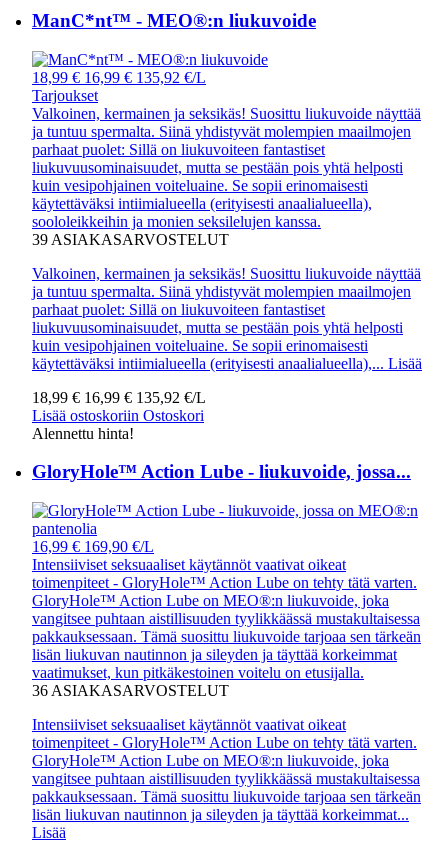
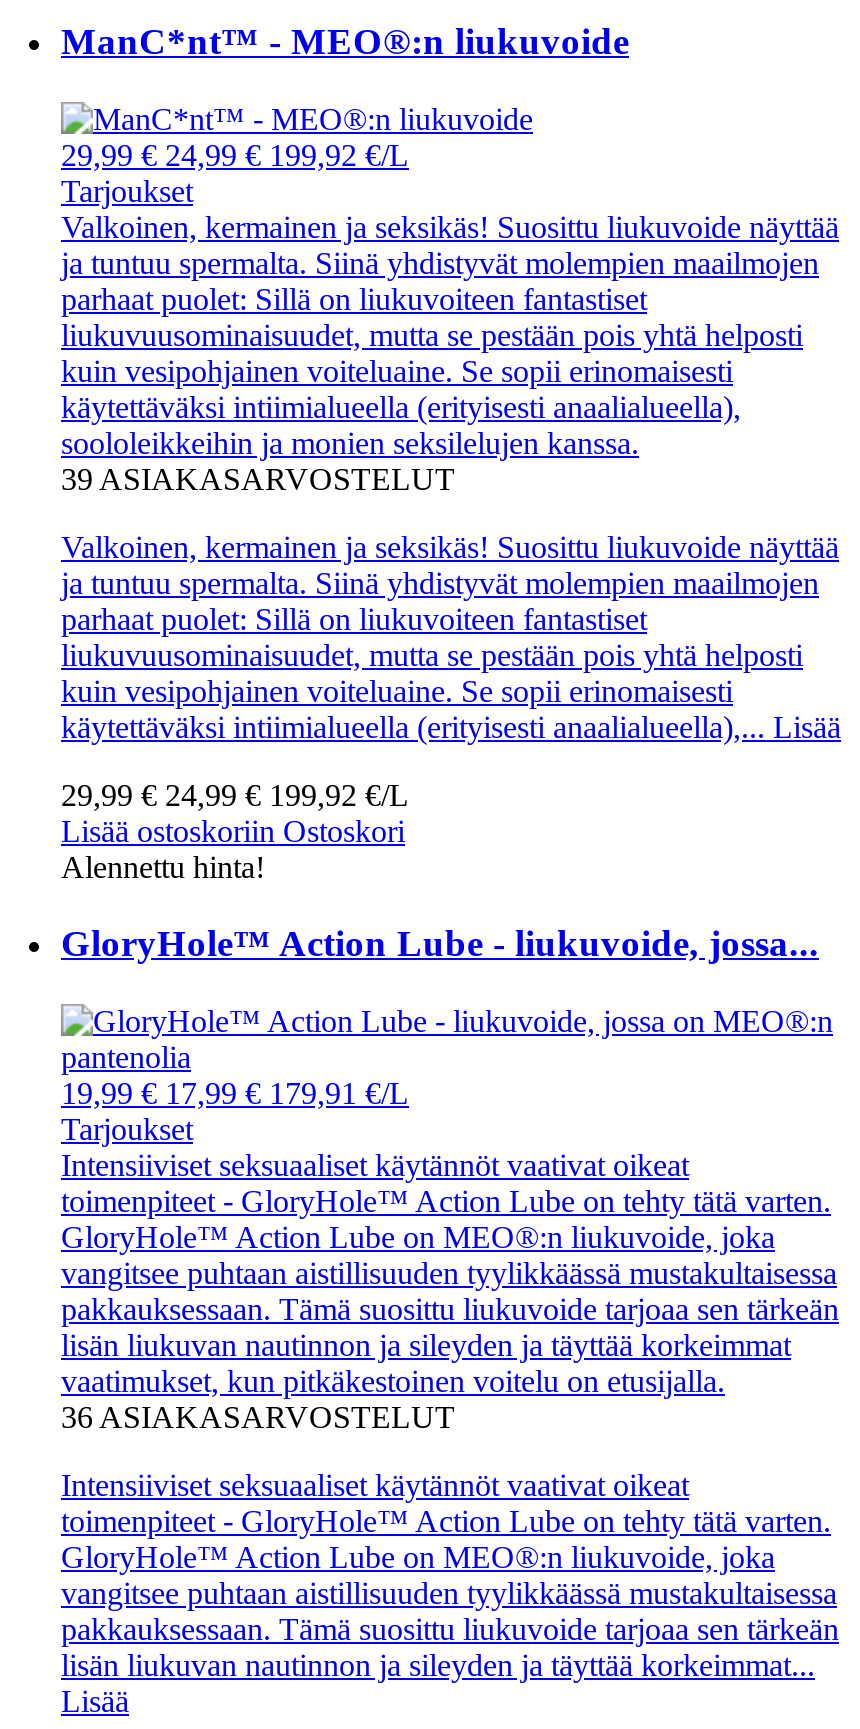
- 18,99 €16,99 €135,92 €/L
+ 29,99 €24,99 €199,92 €/L

- 18,99 €16,99 €135,92 €/L
+ 29,99 €24,99 €199,92 €/L

- 16,99 €169,90 €/L
+ 19,99 €17,99 €179,91 €/L
+ Tarjoukset
